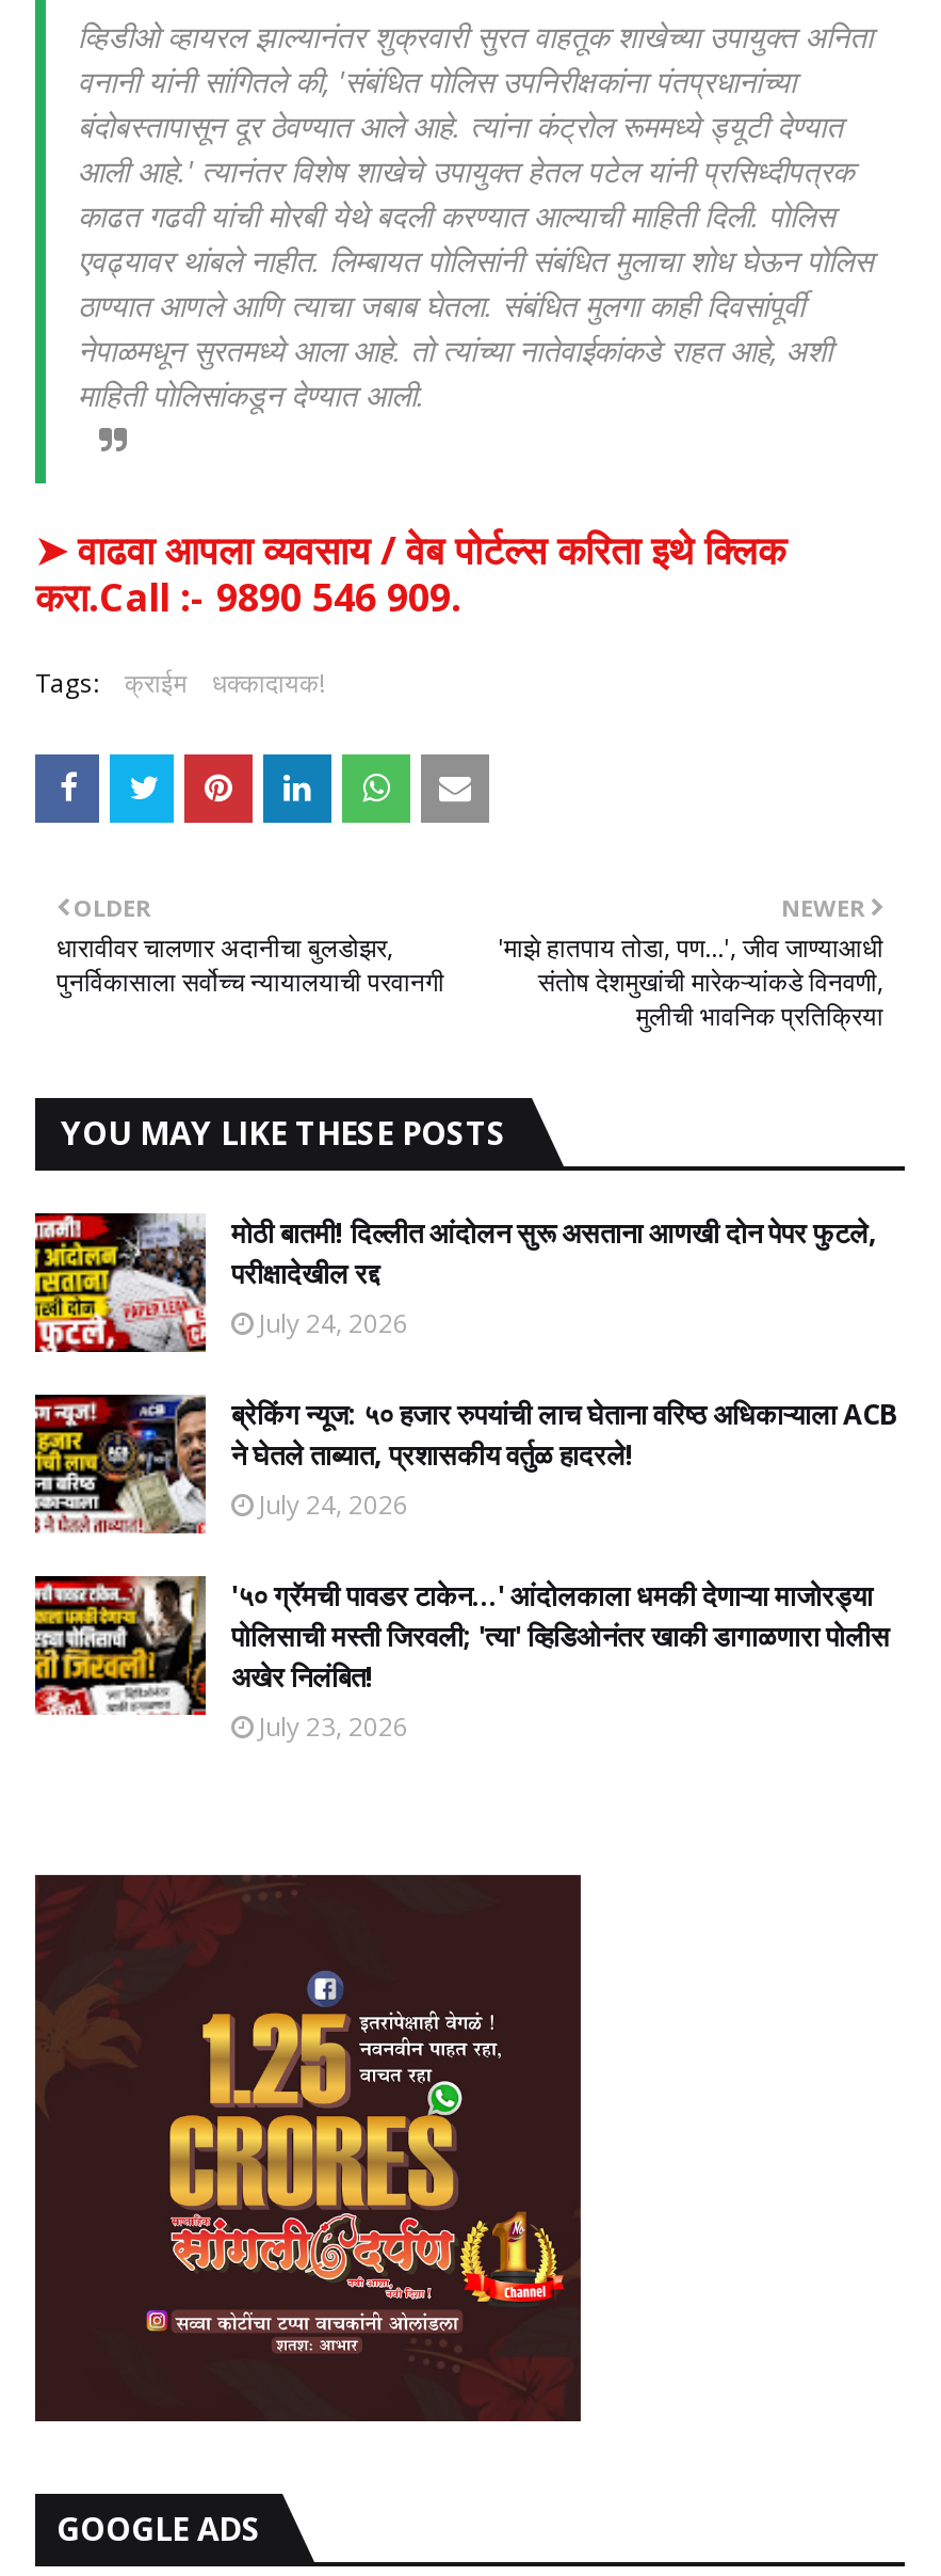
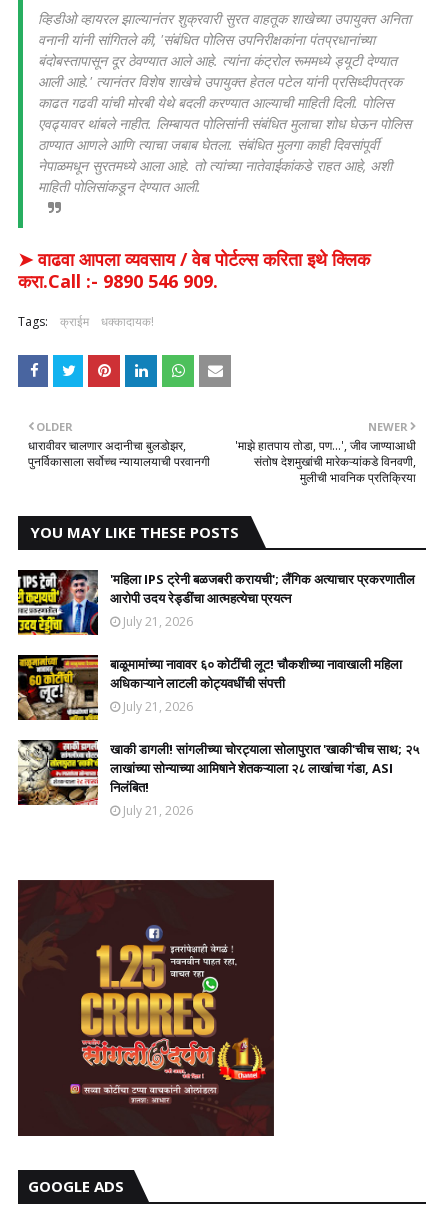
- [image]
- मोठी बातमी! दिल्लीत आंदोलन सुरू असताना आणखी दोन पेपर फुटले,
- परीक्षादेखील रद्द
- July 24, 2026
+ [image]
+ 'महिला IPS ट्रेनी बळजबरी करायची'; लैंगिक अत्याचार प्रकरणातील
+ आरोपी उदय रेड्डींचा आत्महत्येचा प्रयत्न
+ July 21, 2026

- [image]
- ब्रेकिंग न्यूज: ५० हजार रुपयांची लाच घेताना वरिष्ठ अधिकाऱ्याला ACB
- ने घेतले ताब्यात, प्रशासकीय वर्तुळ हादरले!
- July 24, 2026
+ [image]
+ बाळूमामांच्या नावावर ६० कोटींची लूट! चौकशीच्या नावाखाली महिला
+ अधिकाऱ्याने लाटली कोट्यवधींची संपत्ती
+ July 21, 2026

- [image]
- '५० ग्रॅमची पावडर टाकेन...' आंदोलकाला धमकी देणाऱ्या माजोरड्या
- पोलिसाची मस्ती जिरवली; 'त्या' व्हिडिओनंतर खाकी डागाळणारा पोलीस
- अखेर निलंबित!
- July 23, 2026
+ [image]
+ खाकी डागली! सांगलीच्या चोरट्याला सोलापुरात 'खाकी'चीच साथ; २५
+ लाखांच्या सोन्याच्या आमिषाने शेतकऱ्याला २८ लाखांचा गंडा, ASI
+ निलंबित!
+ July 21, 2026
